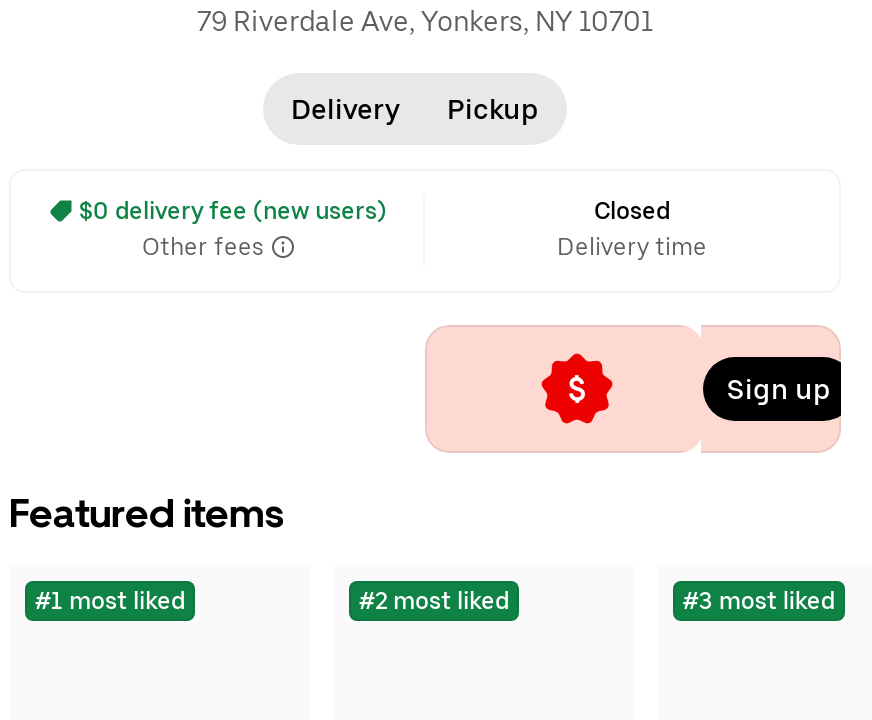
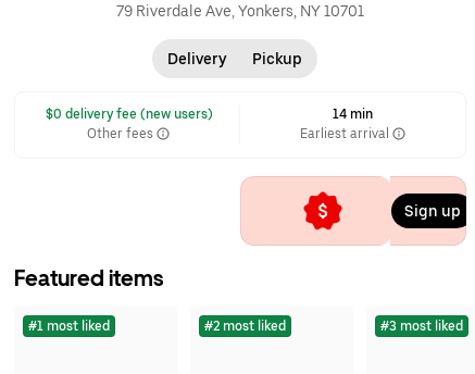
- Closed
- Delivery time
+ 14 min
+ Earliest arrival
